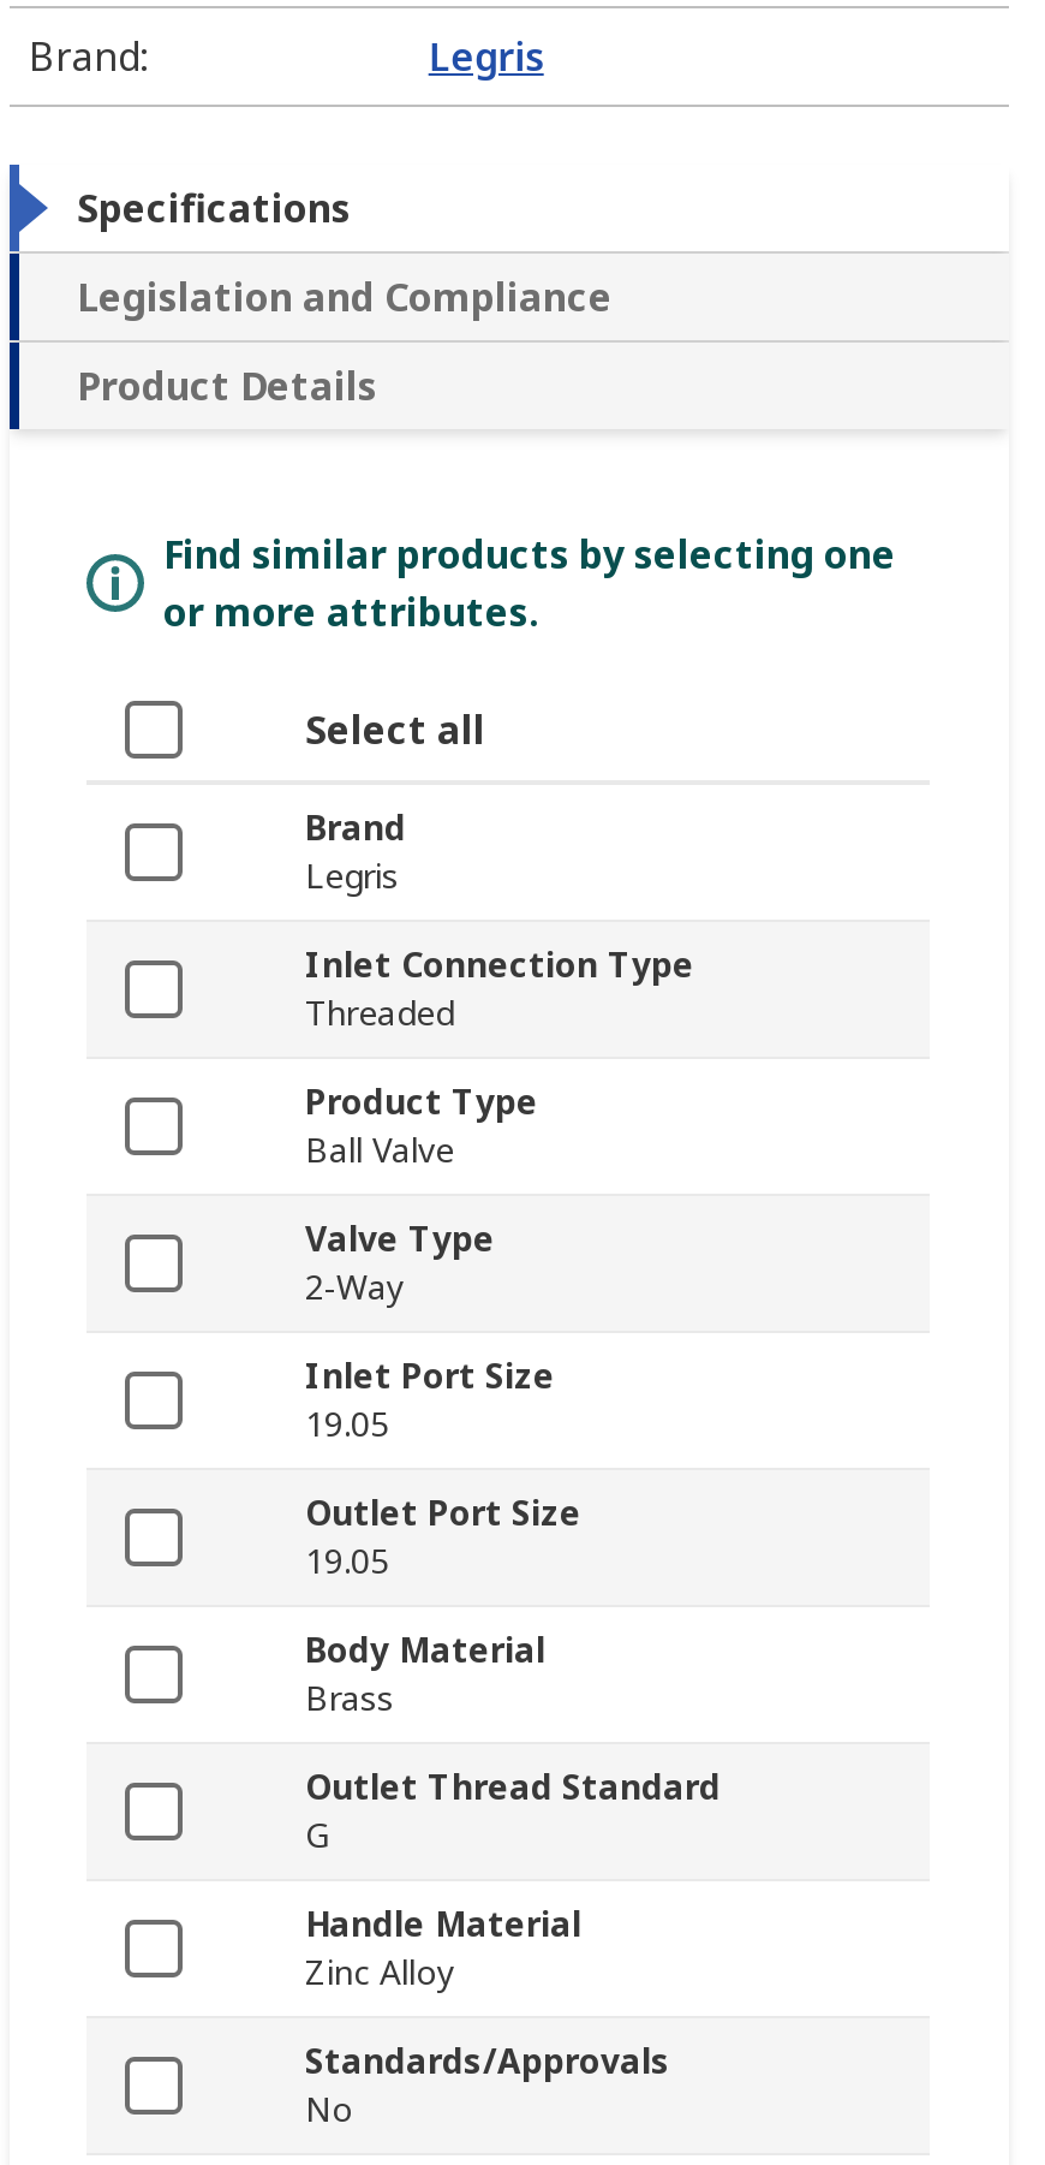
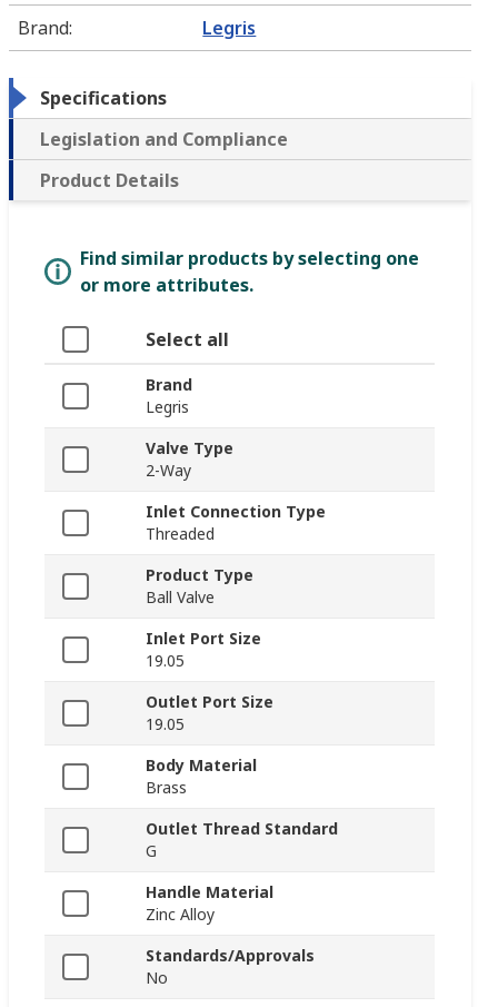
moved down: Inlet Connection Type | Threaded | Product Type | Ball Valve

moved up: Valve Type | 2-Way
